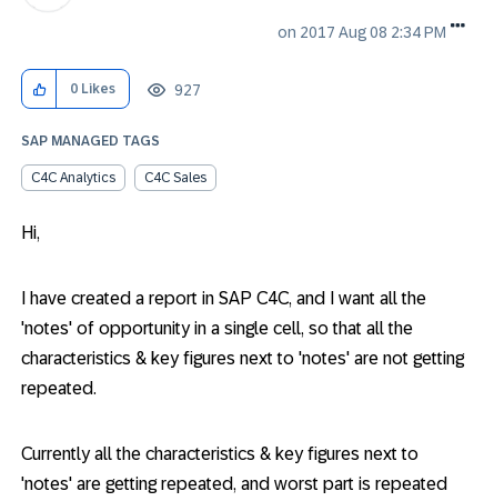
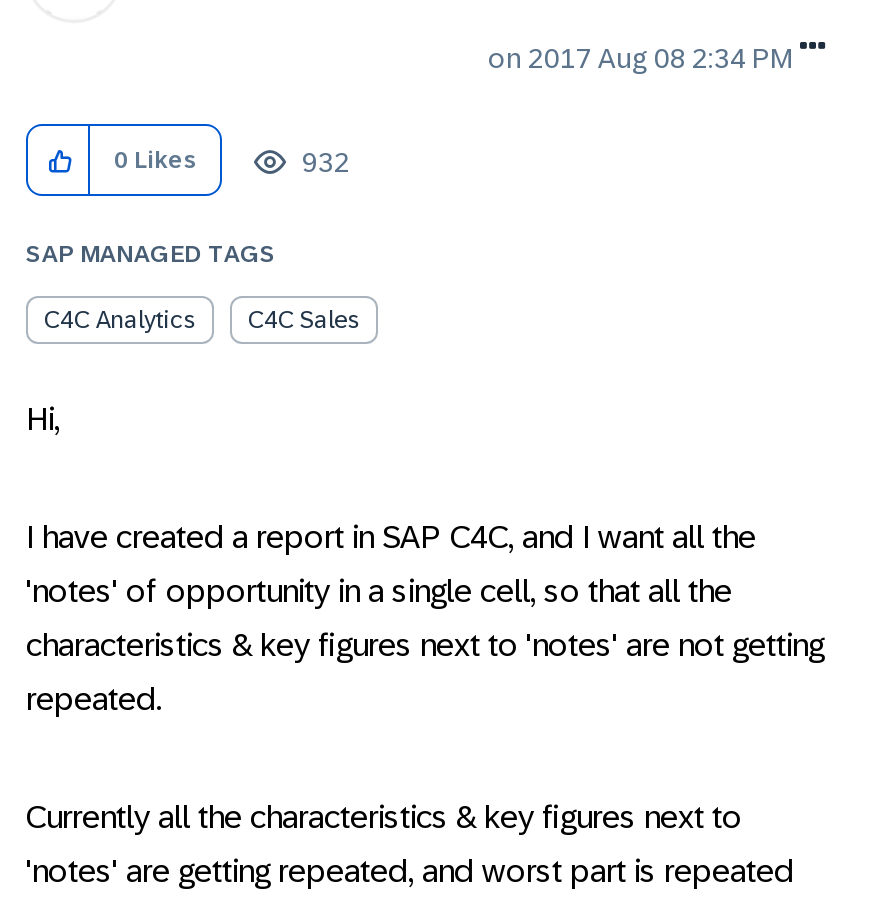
- 927
+ 932
